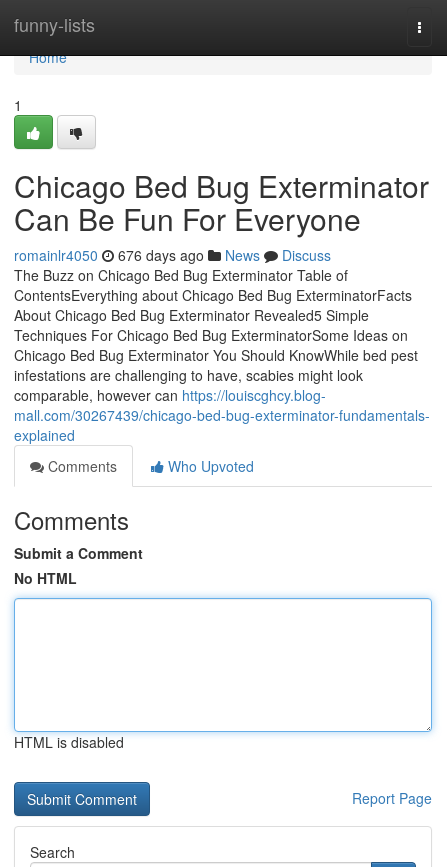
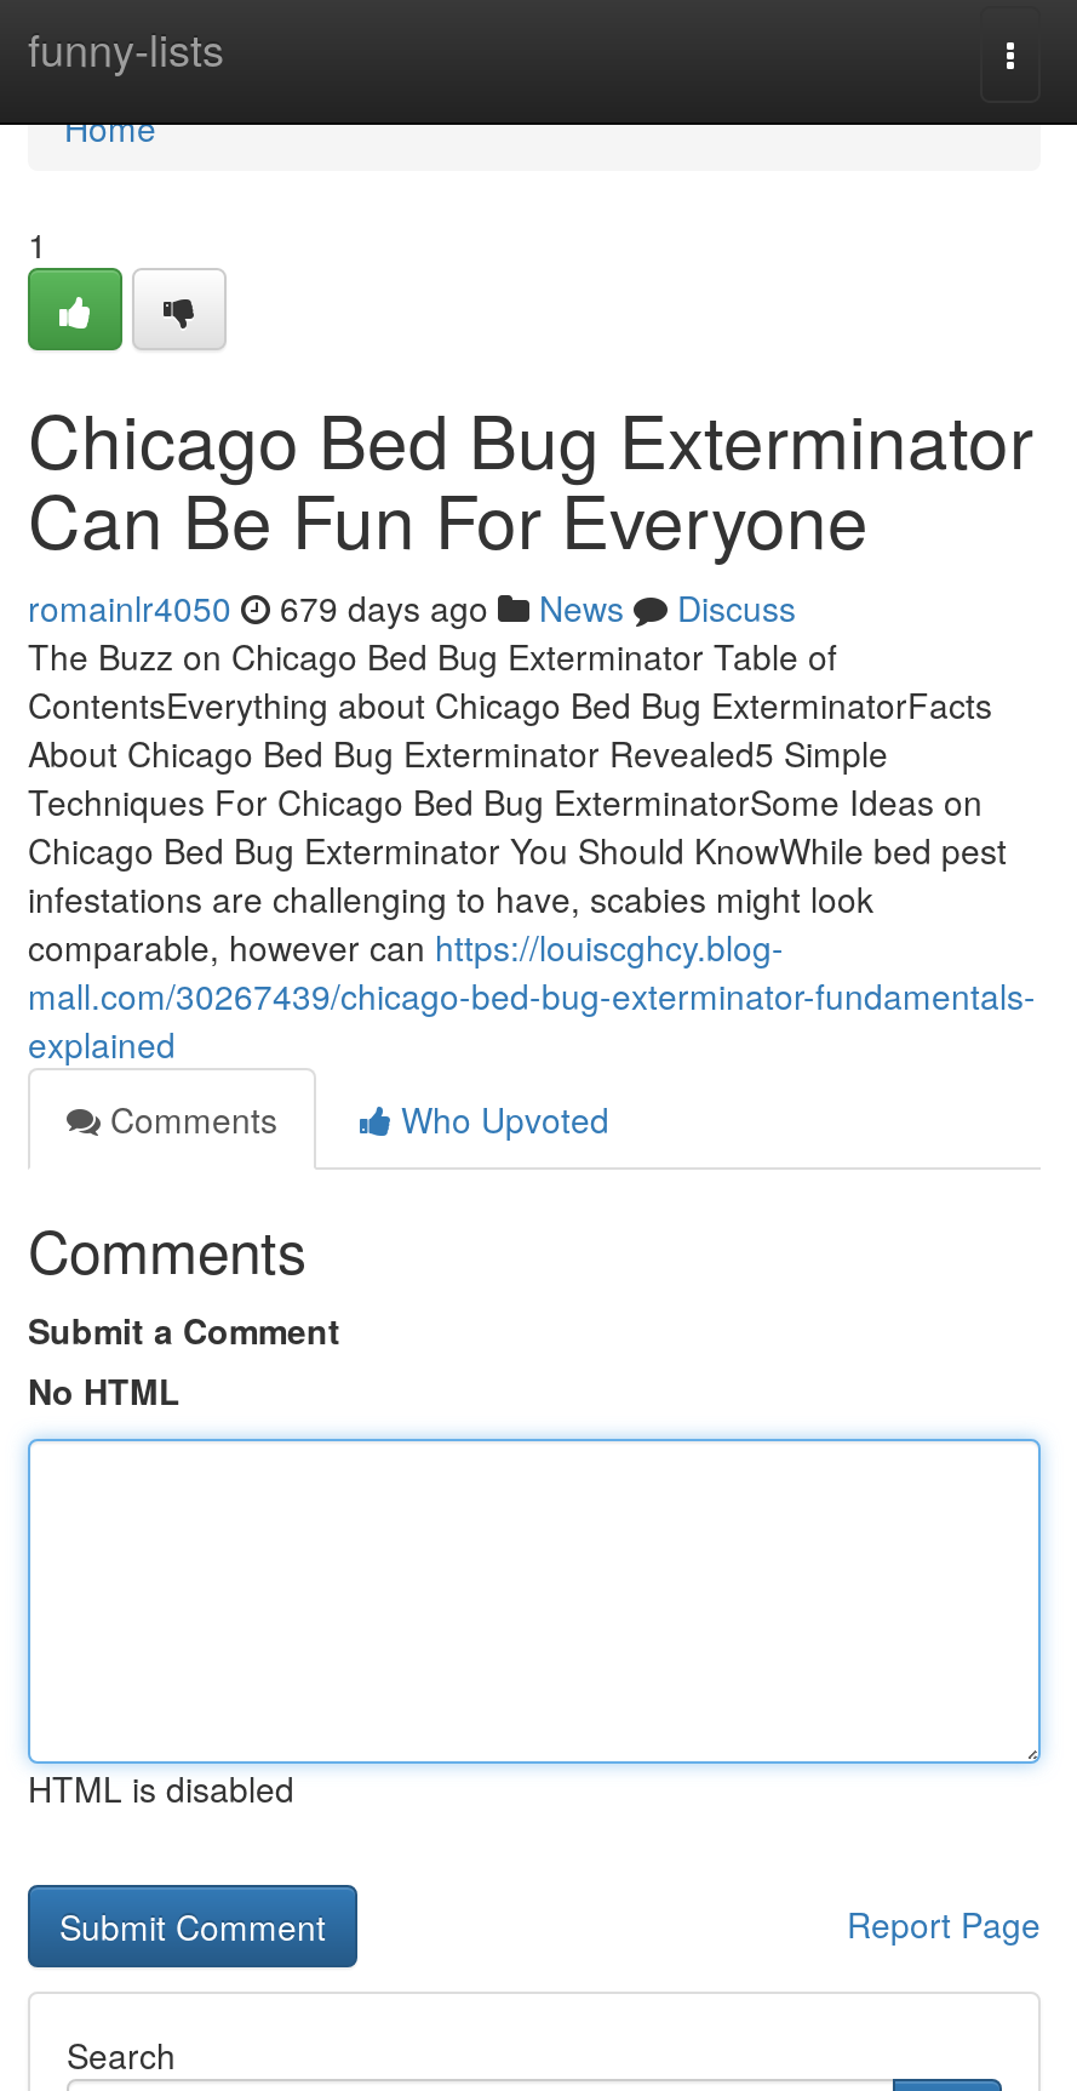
- romainlr4050 676 days ago News Discuss
+ romainlr4050 679 days ago News Discuss
